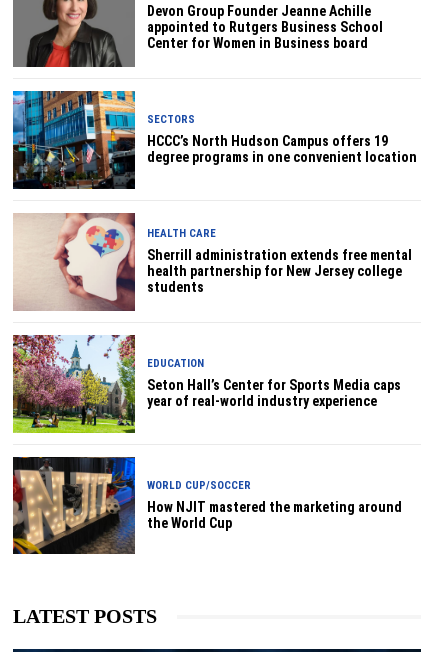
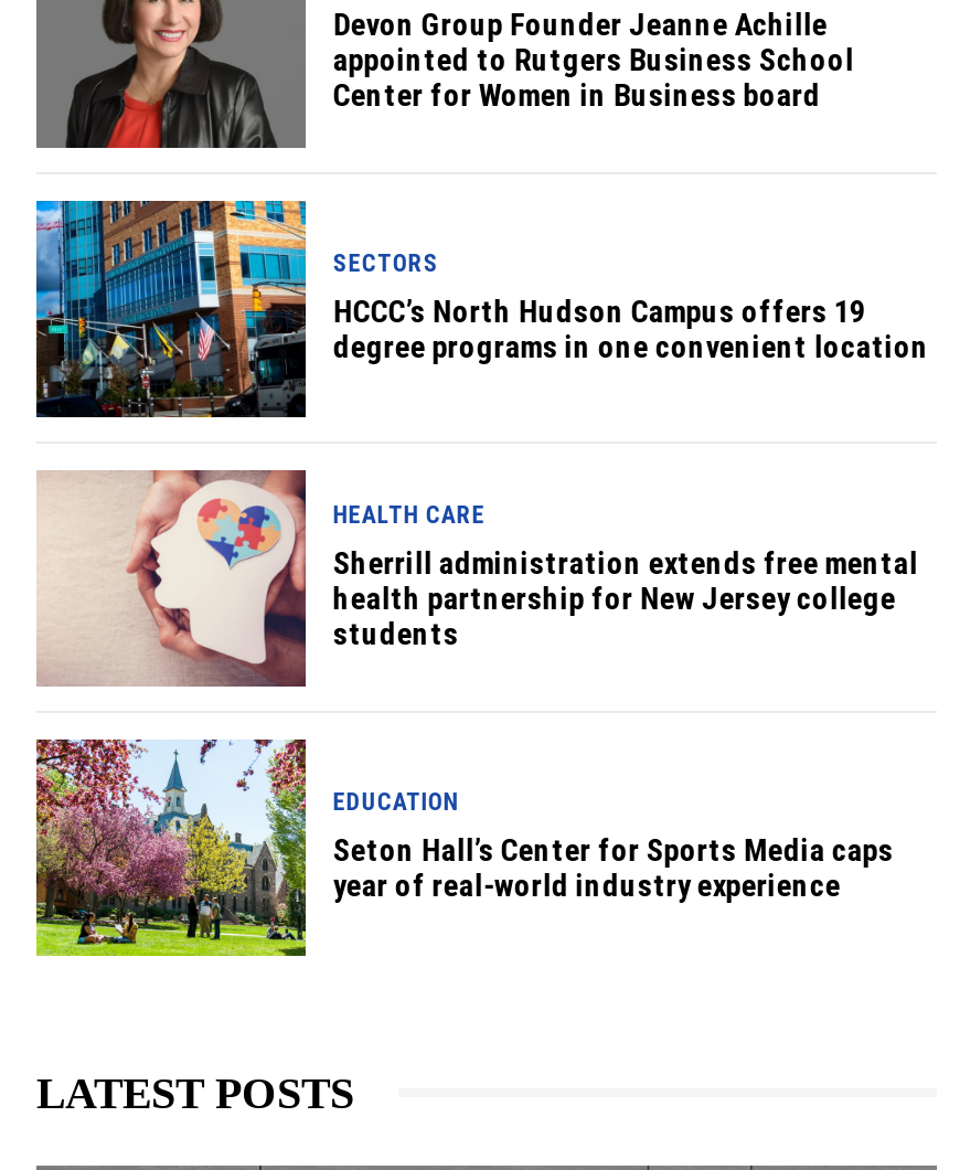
- [image]
- WORLD CUP/SOCCER
- How NJIT mastered the marketing around
- the World Cup
